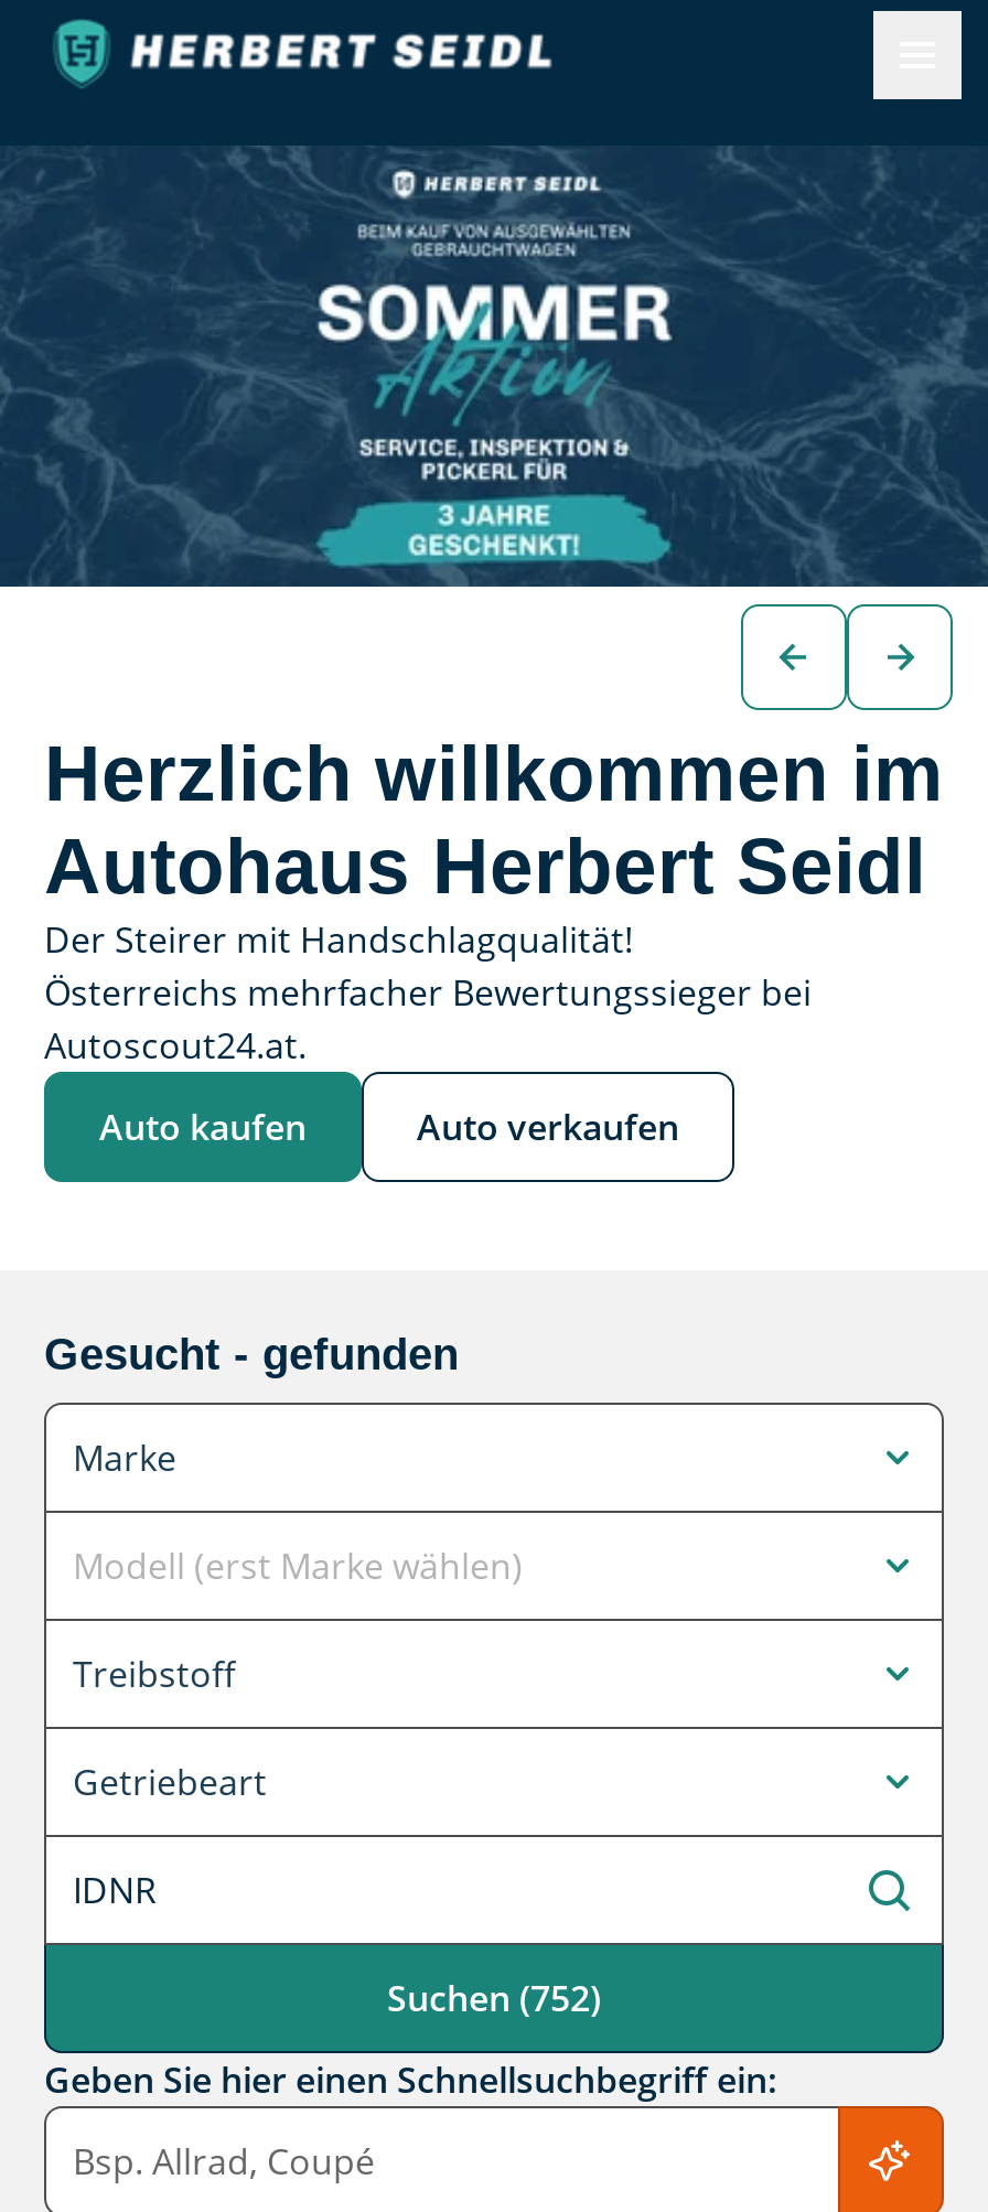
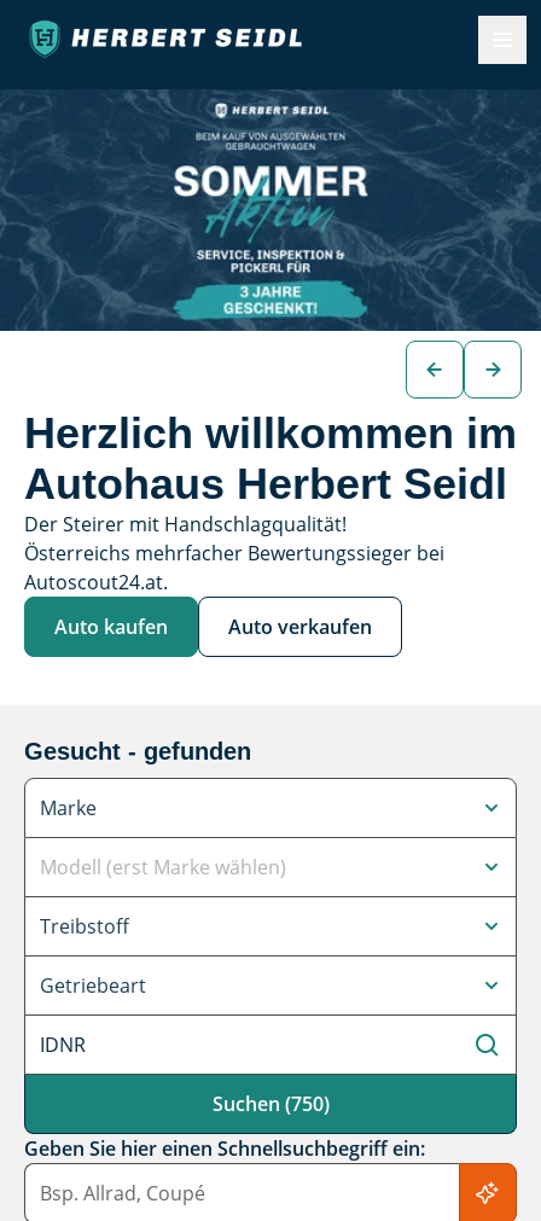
- Suchen (752)
+ Suchen (750)
